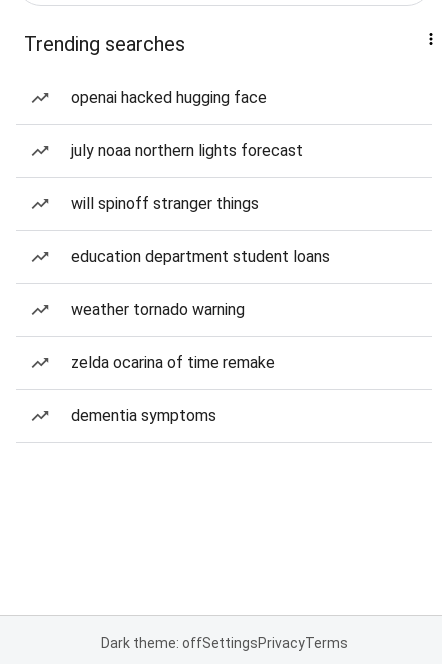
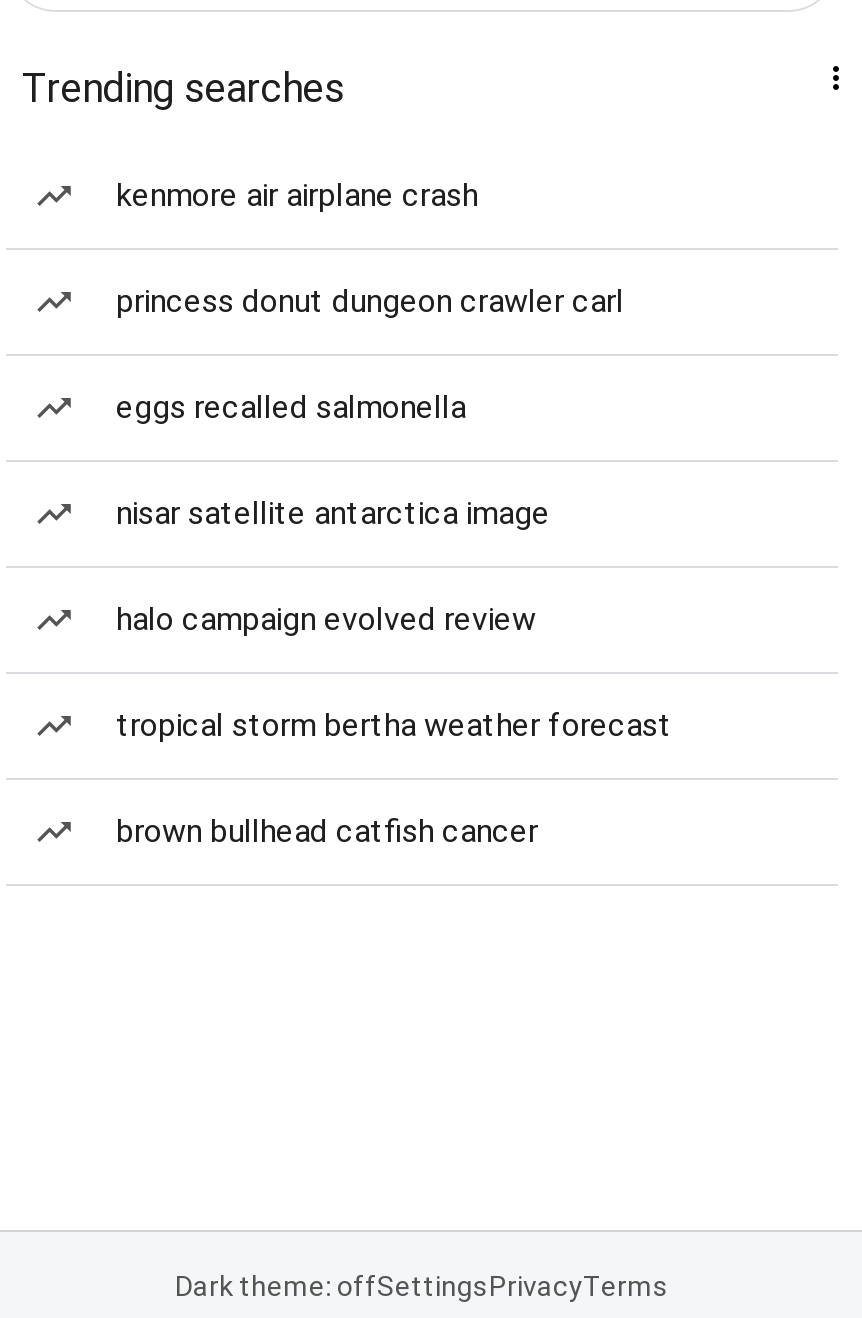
- openai hacked hugging face
+ kenmore air airplane crash

- july noaa northern lights forecast
+ princess donut dungeon crawler carl

- will spinoff stranger things
+ eggs recalled salmonella

- education department student loans
+ nisar satellite antarctica image

- weather tornado warning
+ halo campaign evolved review

- zelda ocarina of time remake
+ tropical storm bertha weather forecast

- dementia symptoms
+ brown bullhead catfish cancer
